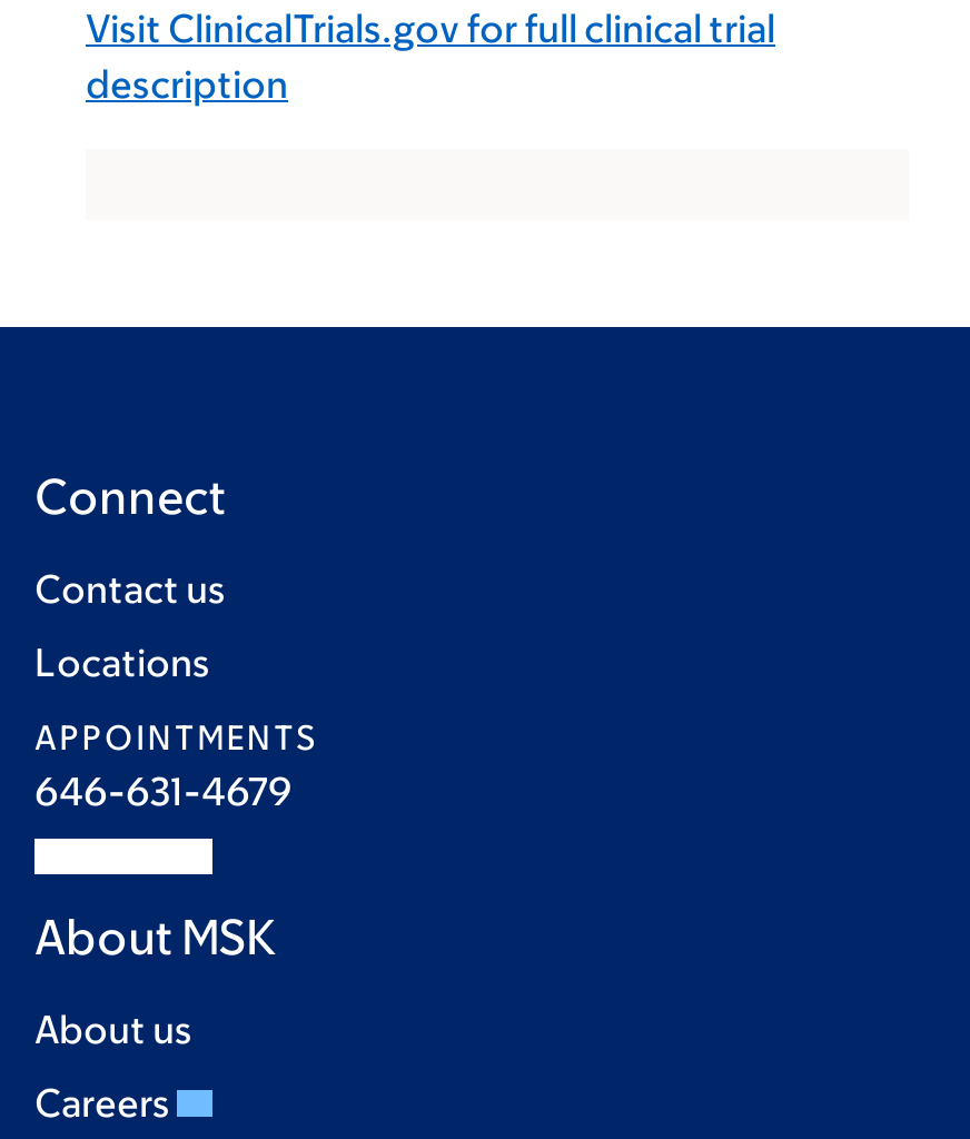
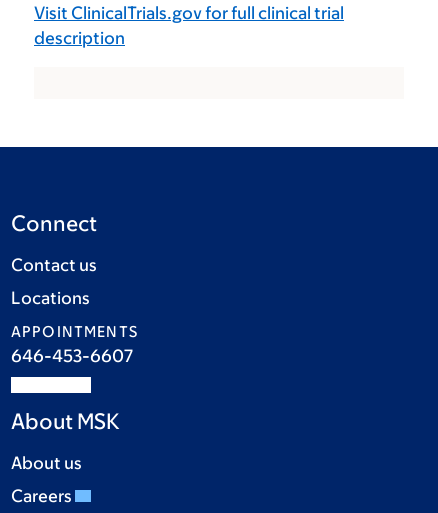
- 646-631-4679
+ 646-453-6607
